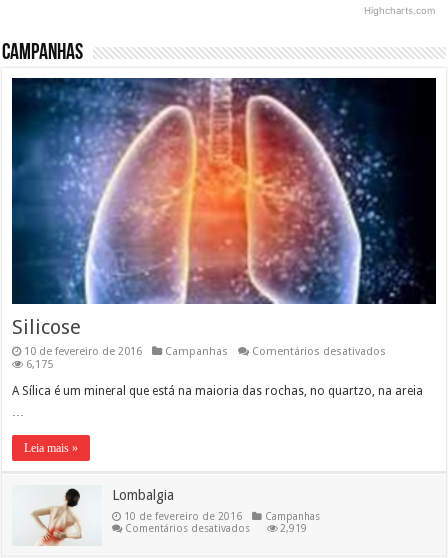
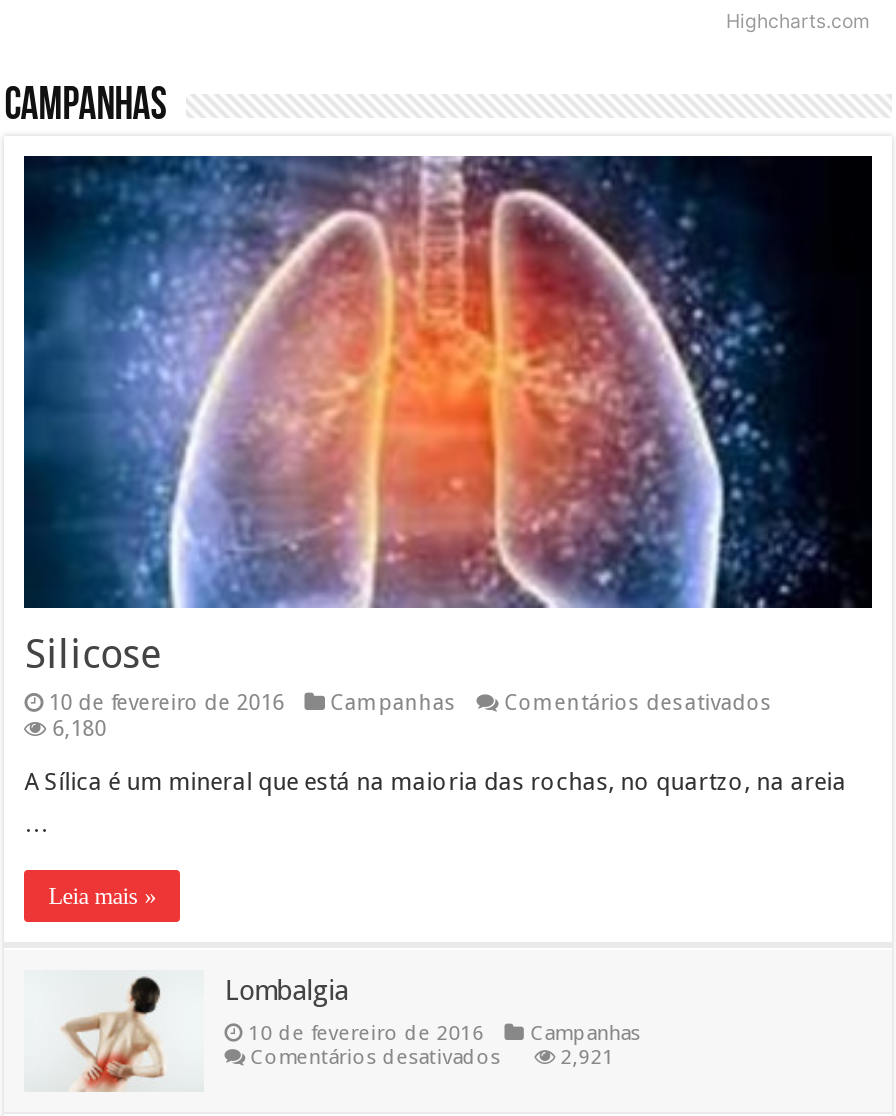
- 6,175
+ 6,180

- 2,919
+ 2,921
